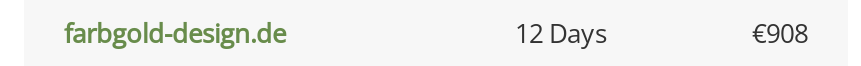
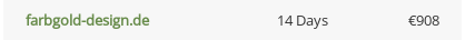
- 12 Days
+ 14 Days
